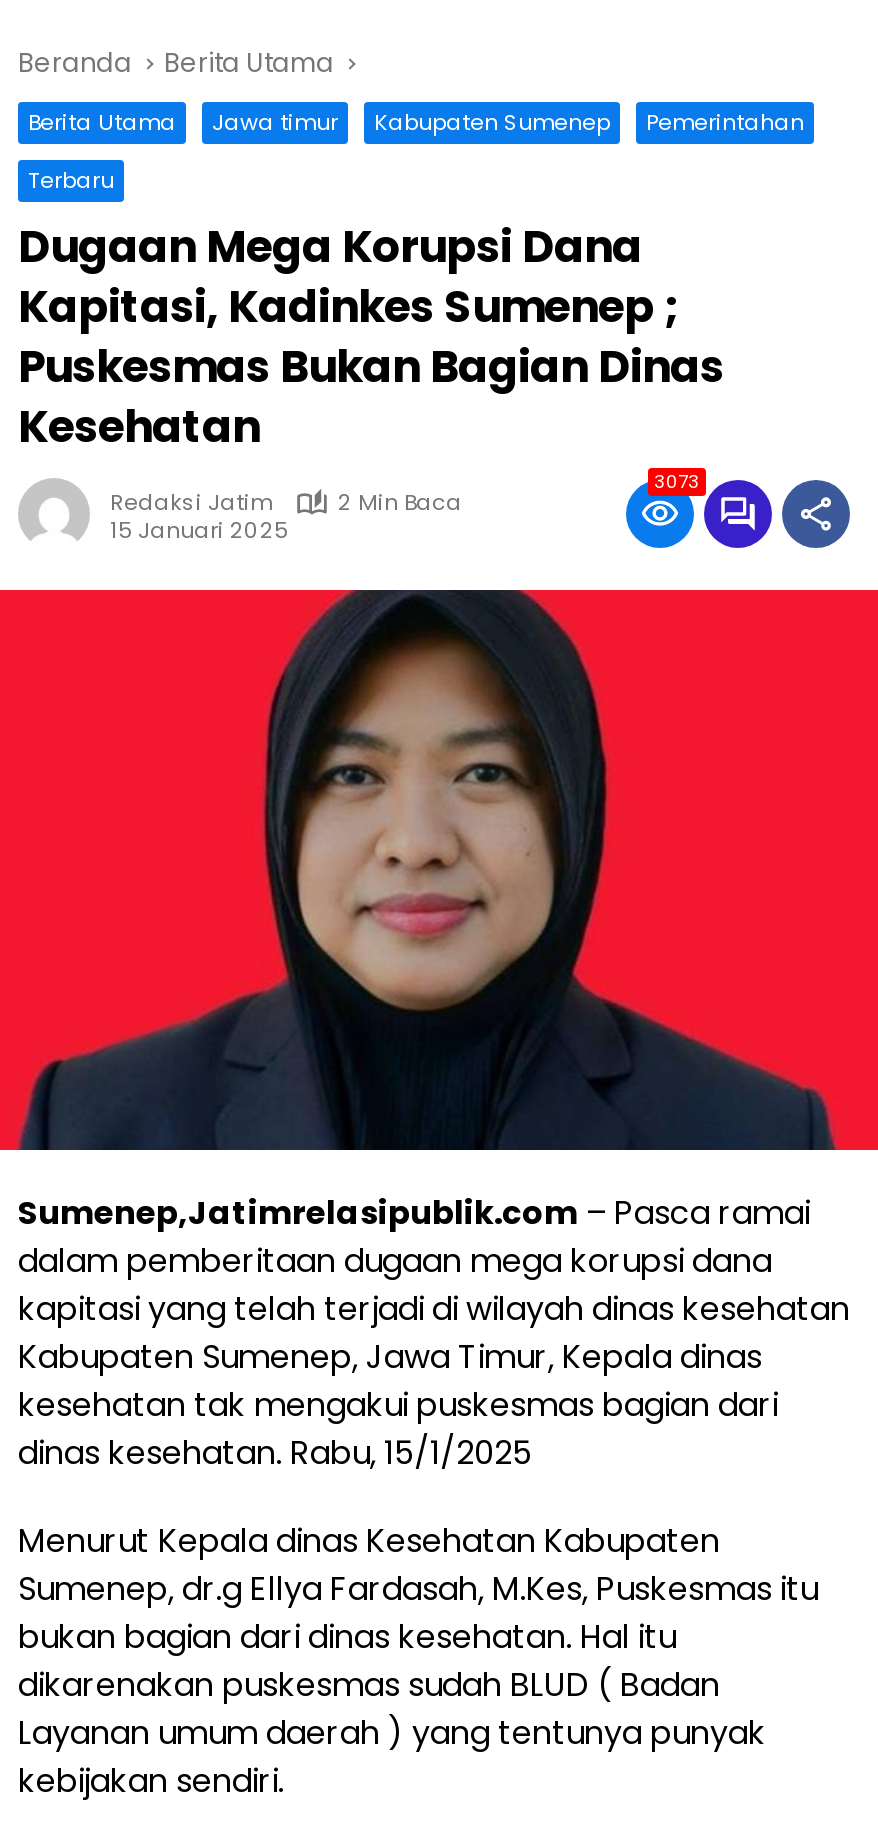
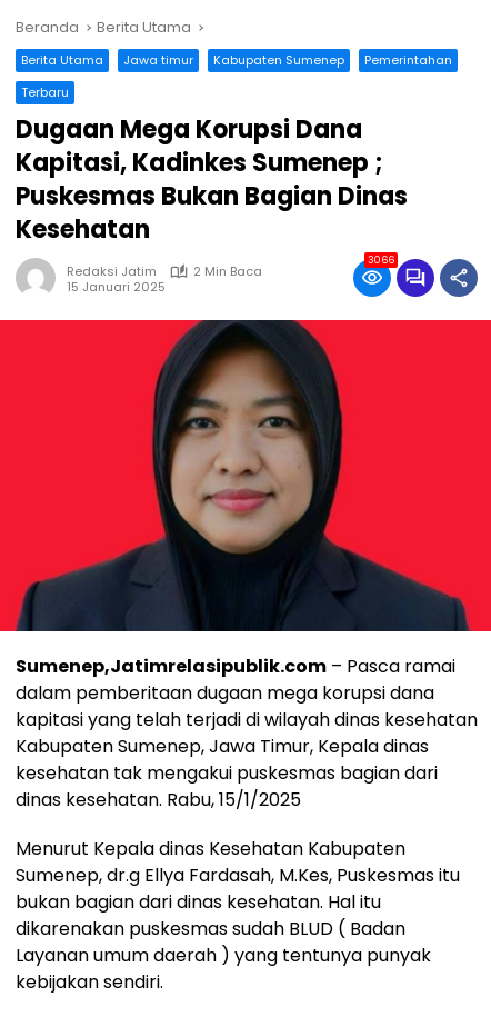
- 3073
+ 3066
